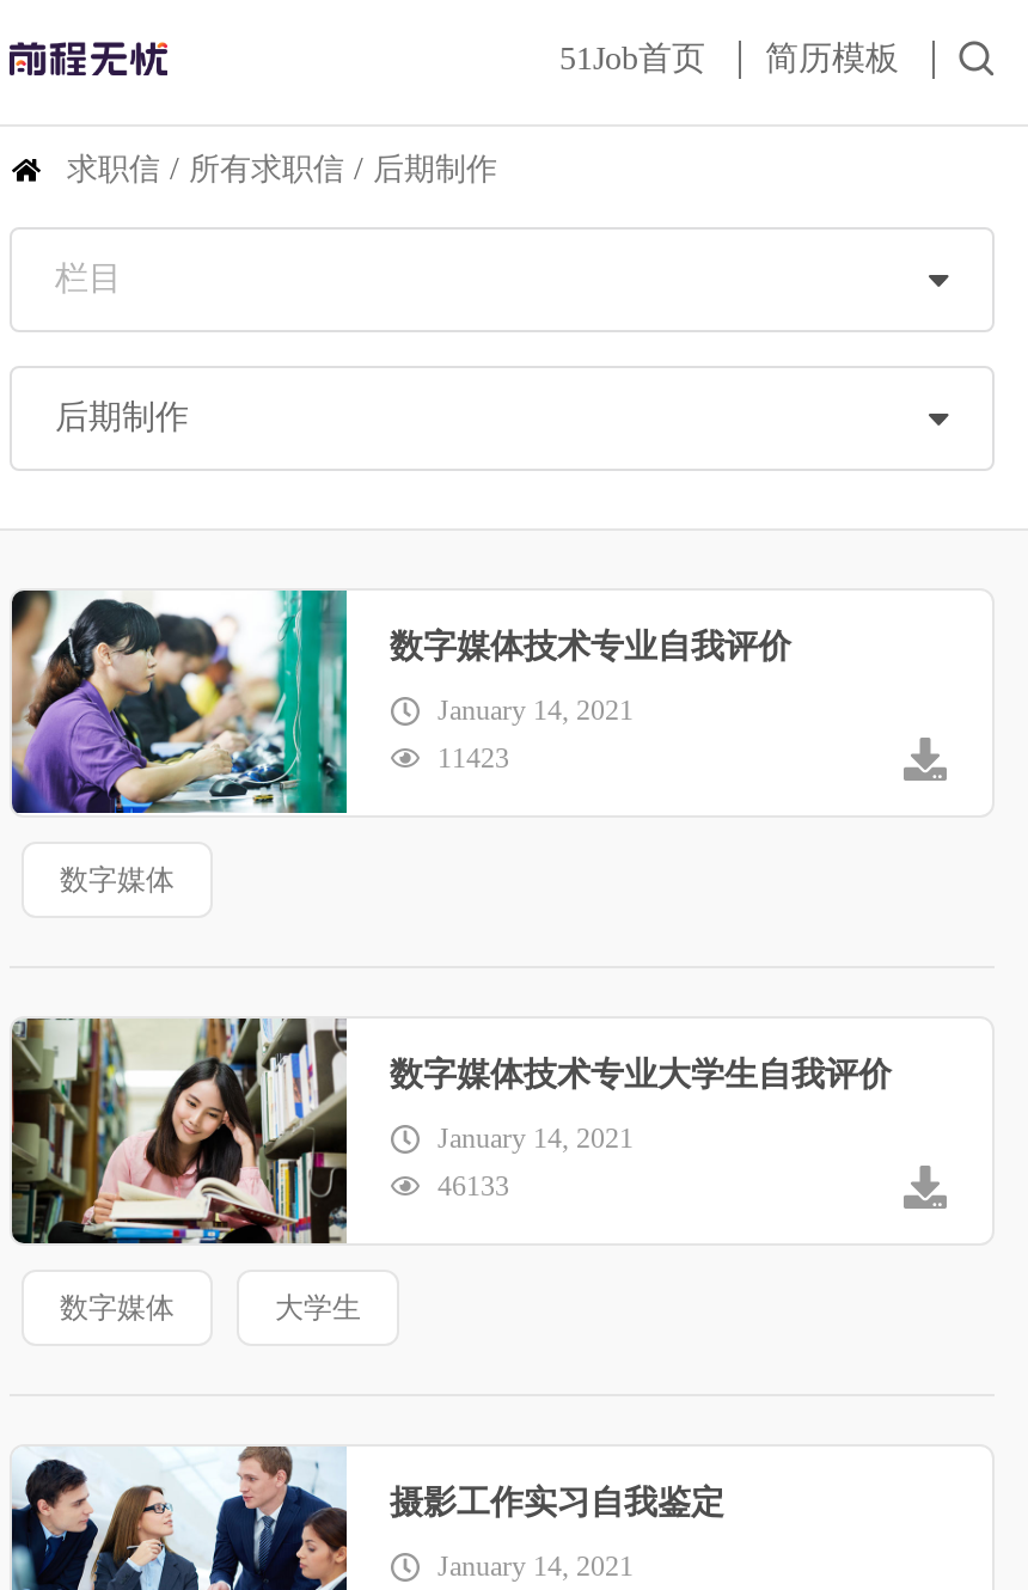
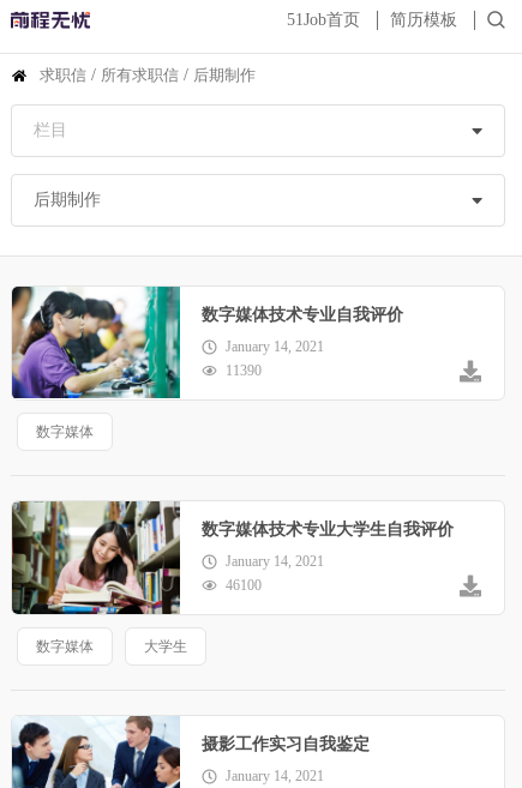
- 11423
+ 11390

- 46133
+ 46100
